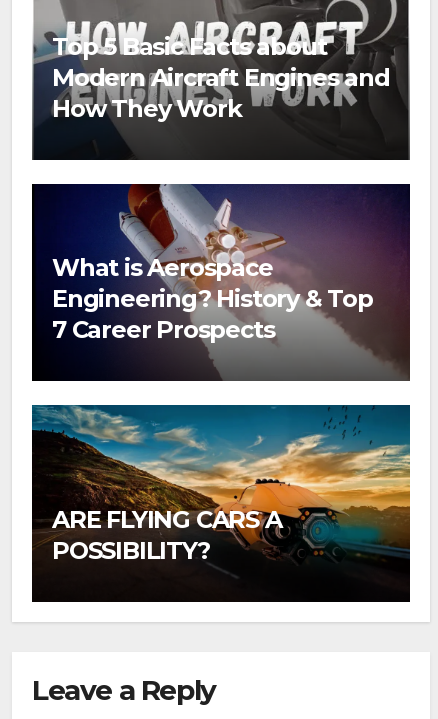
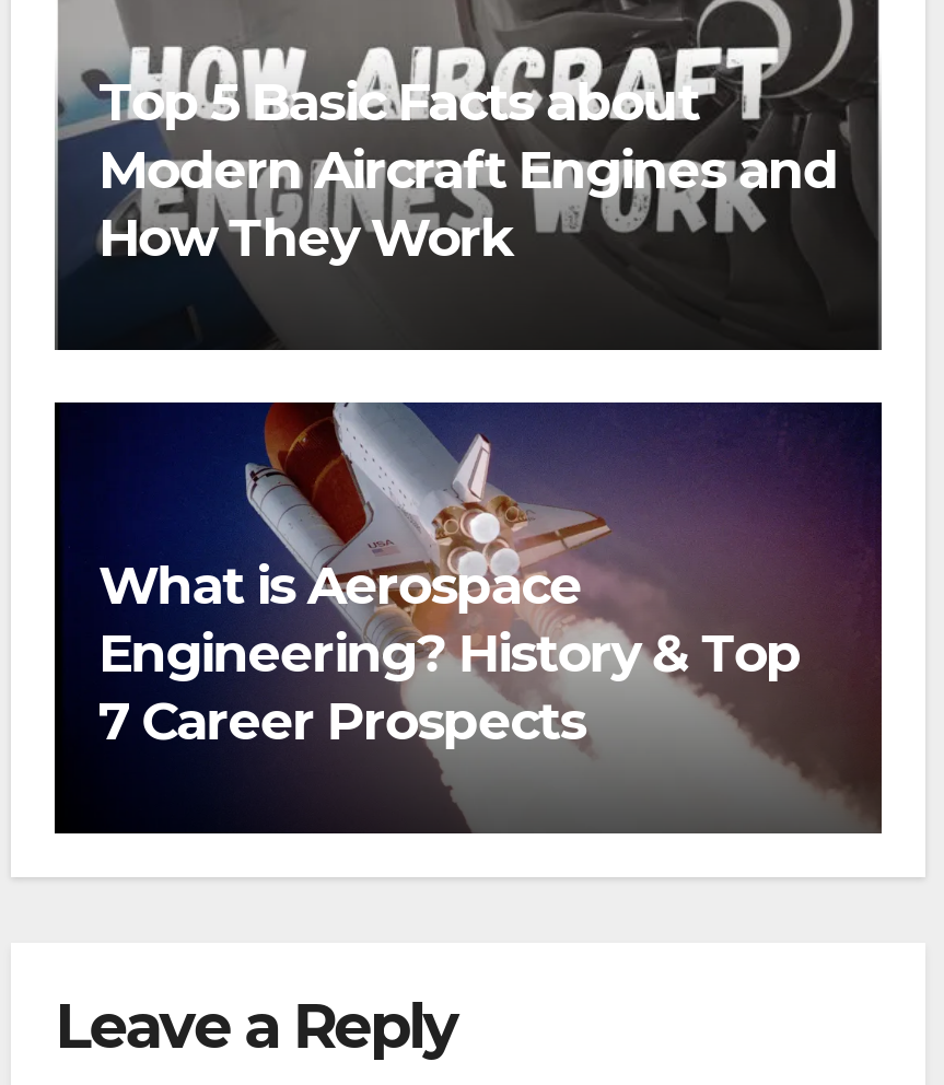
- [image]
- ARE FLYING CARS A
- POSSIBILITY?
